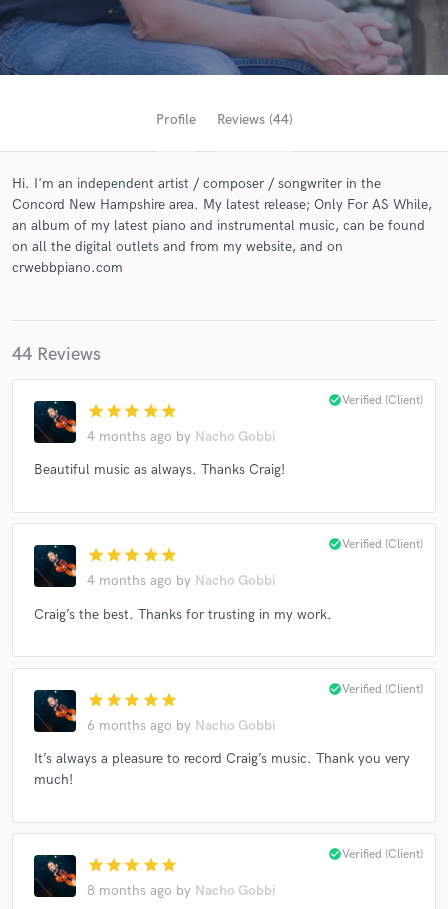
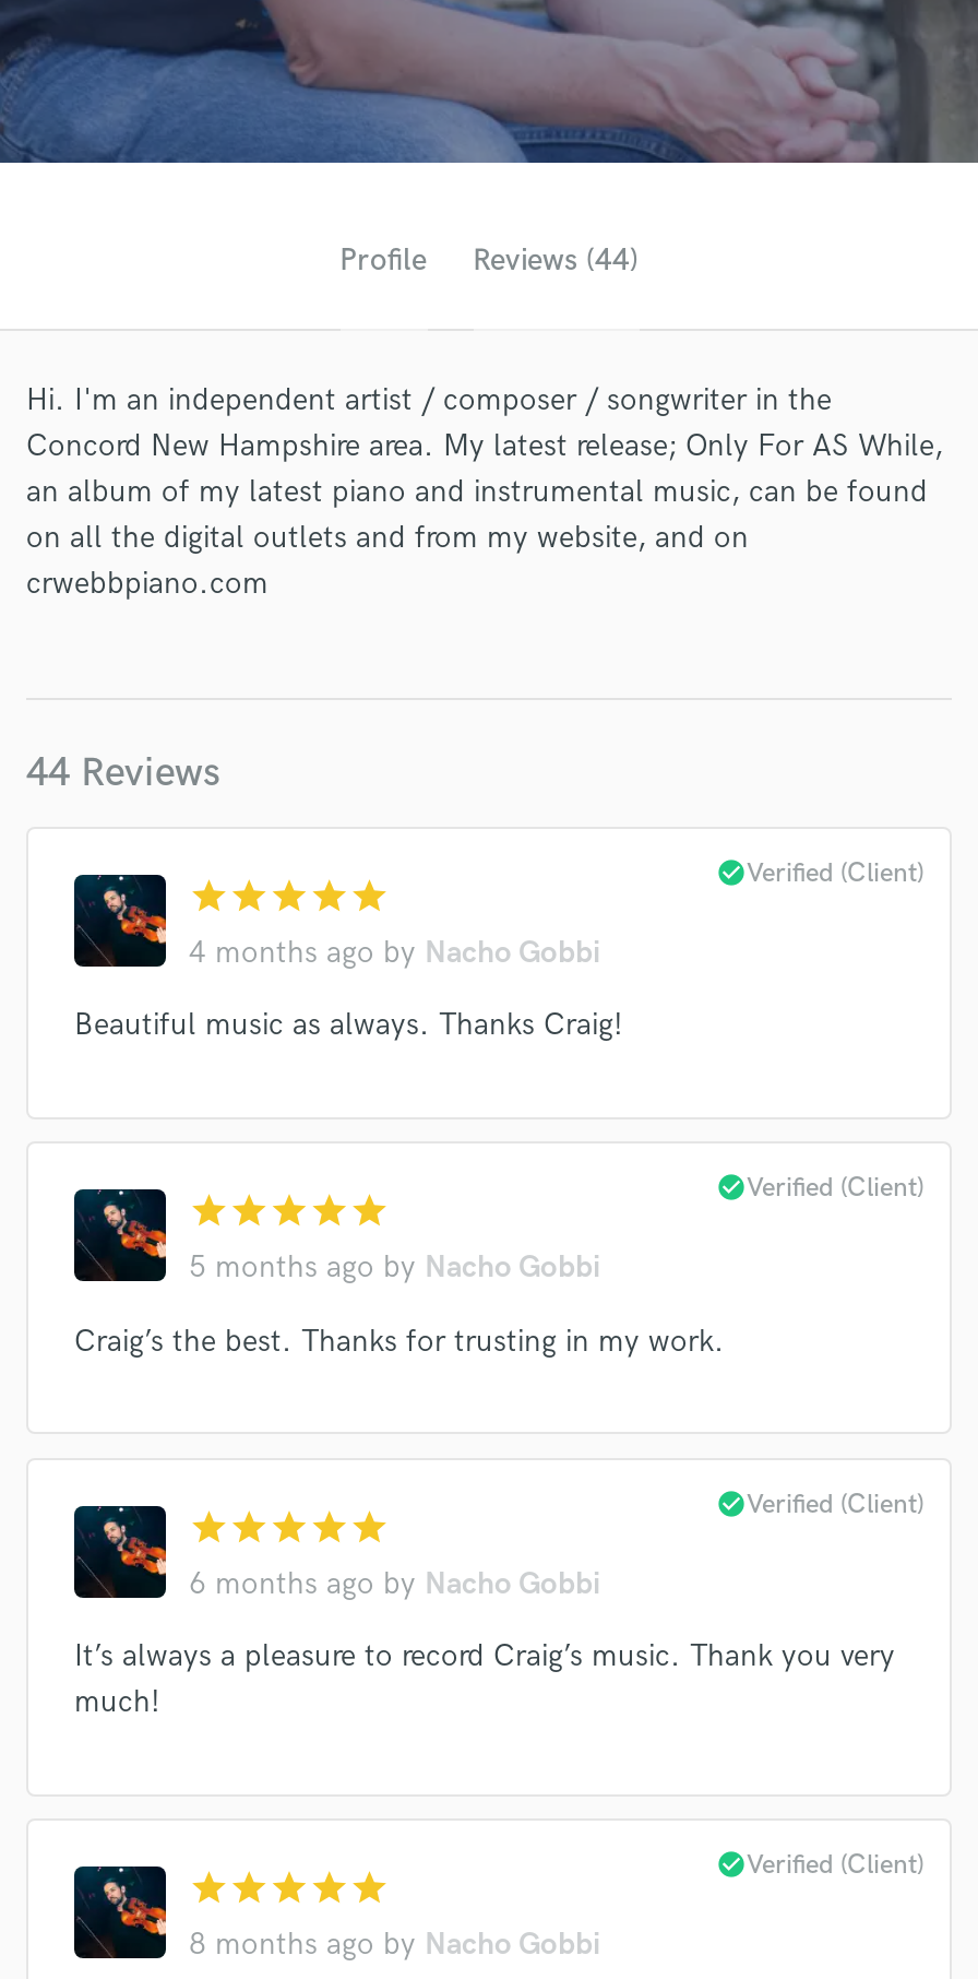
- 4 months ago by Nacho Gobbi
+ 5 months ago by Nacho Gobbi
